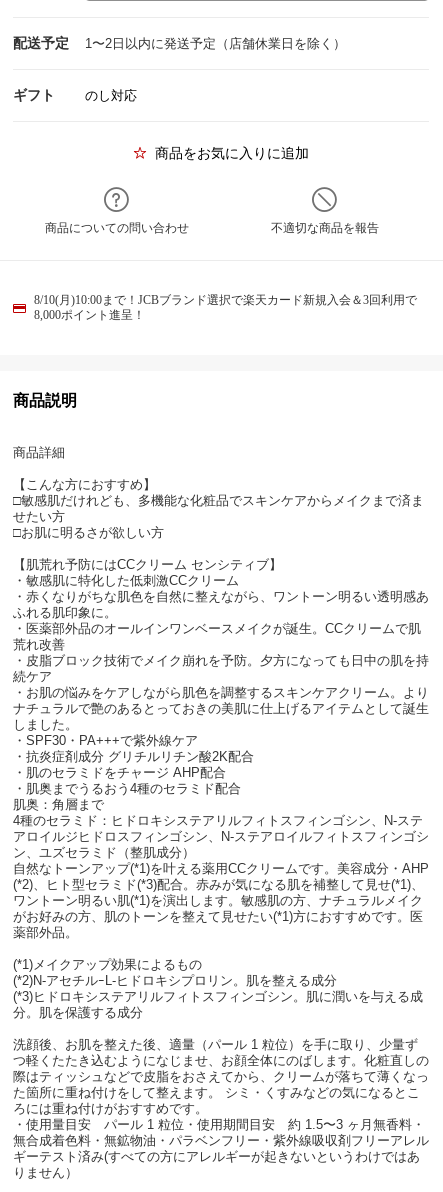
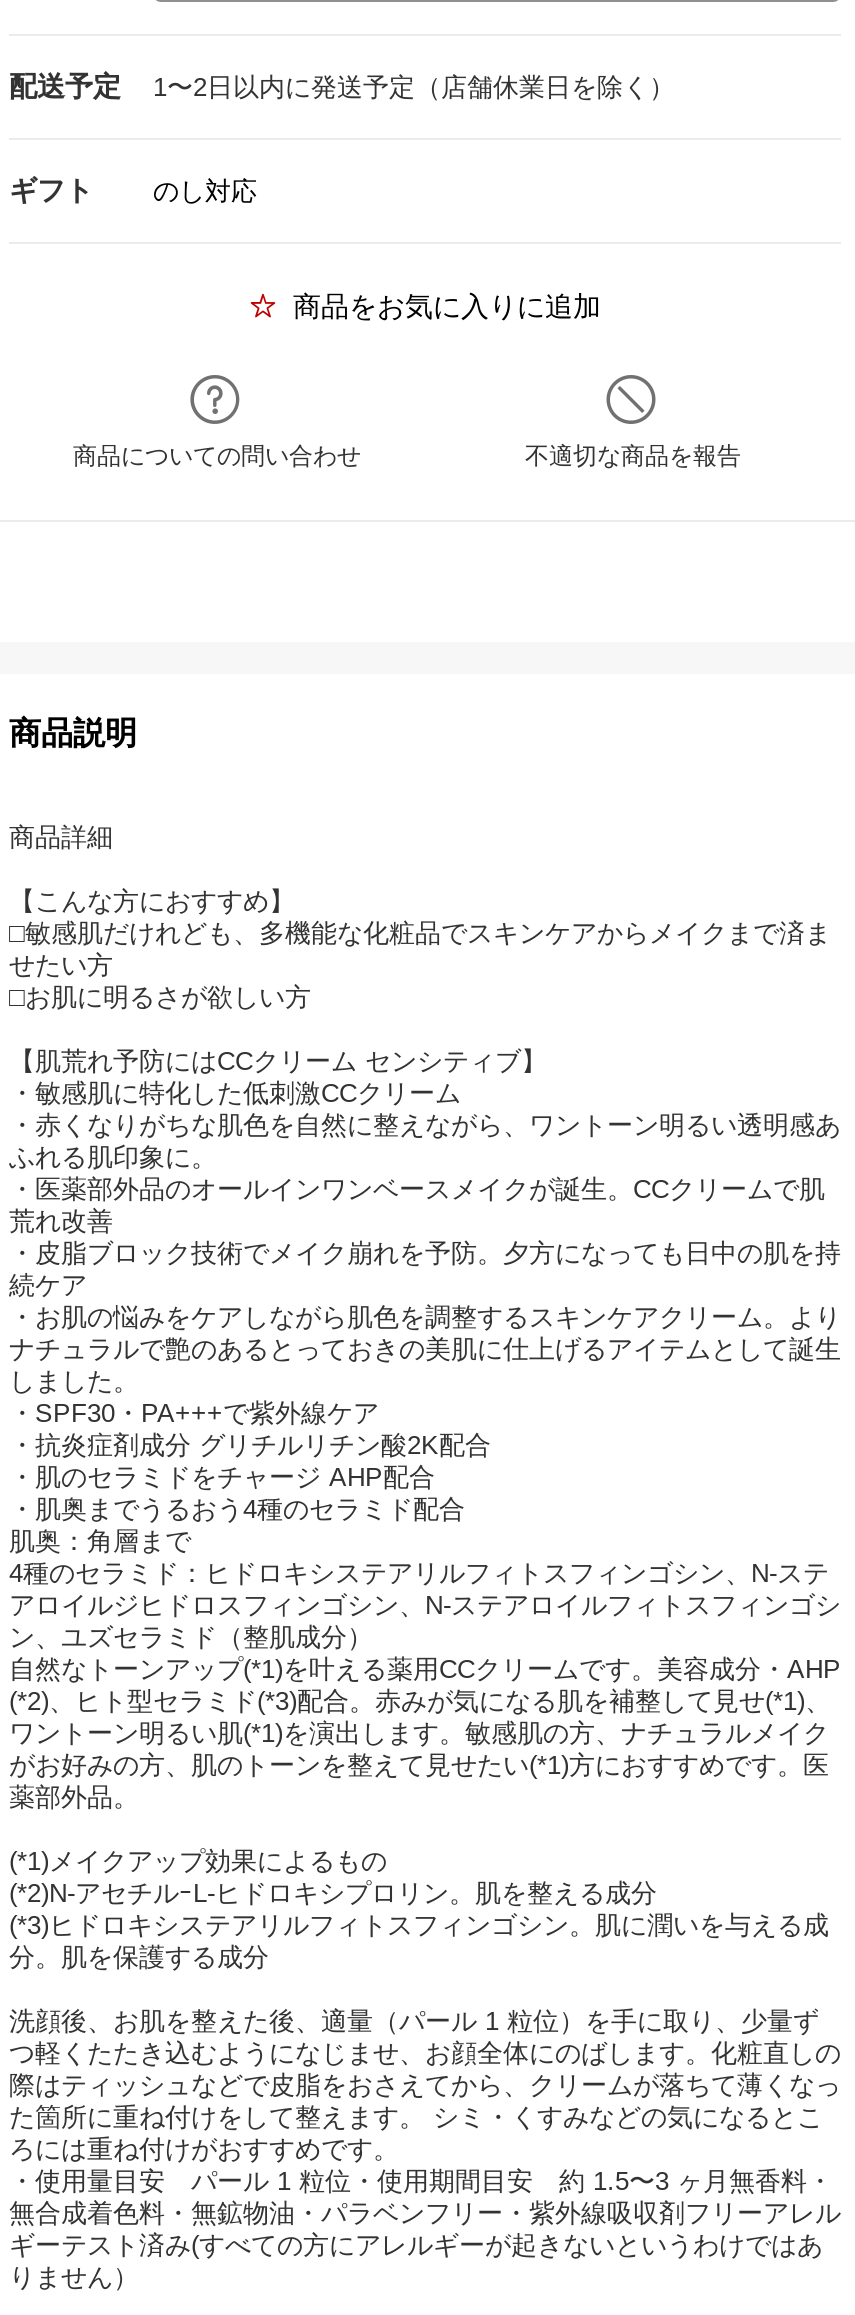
- 8/10(月)10:00まで！JCBブランド選択で楽天カード新規入会＆3回利用で
- 8,000ポイント進呈！
